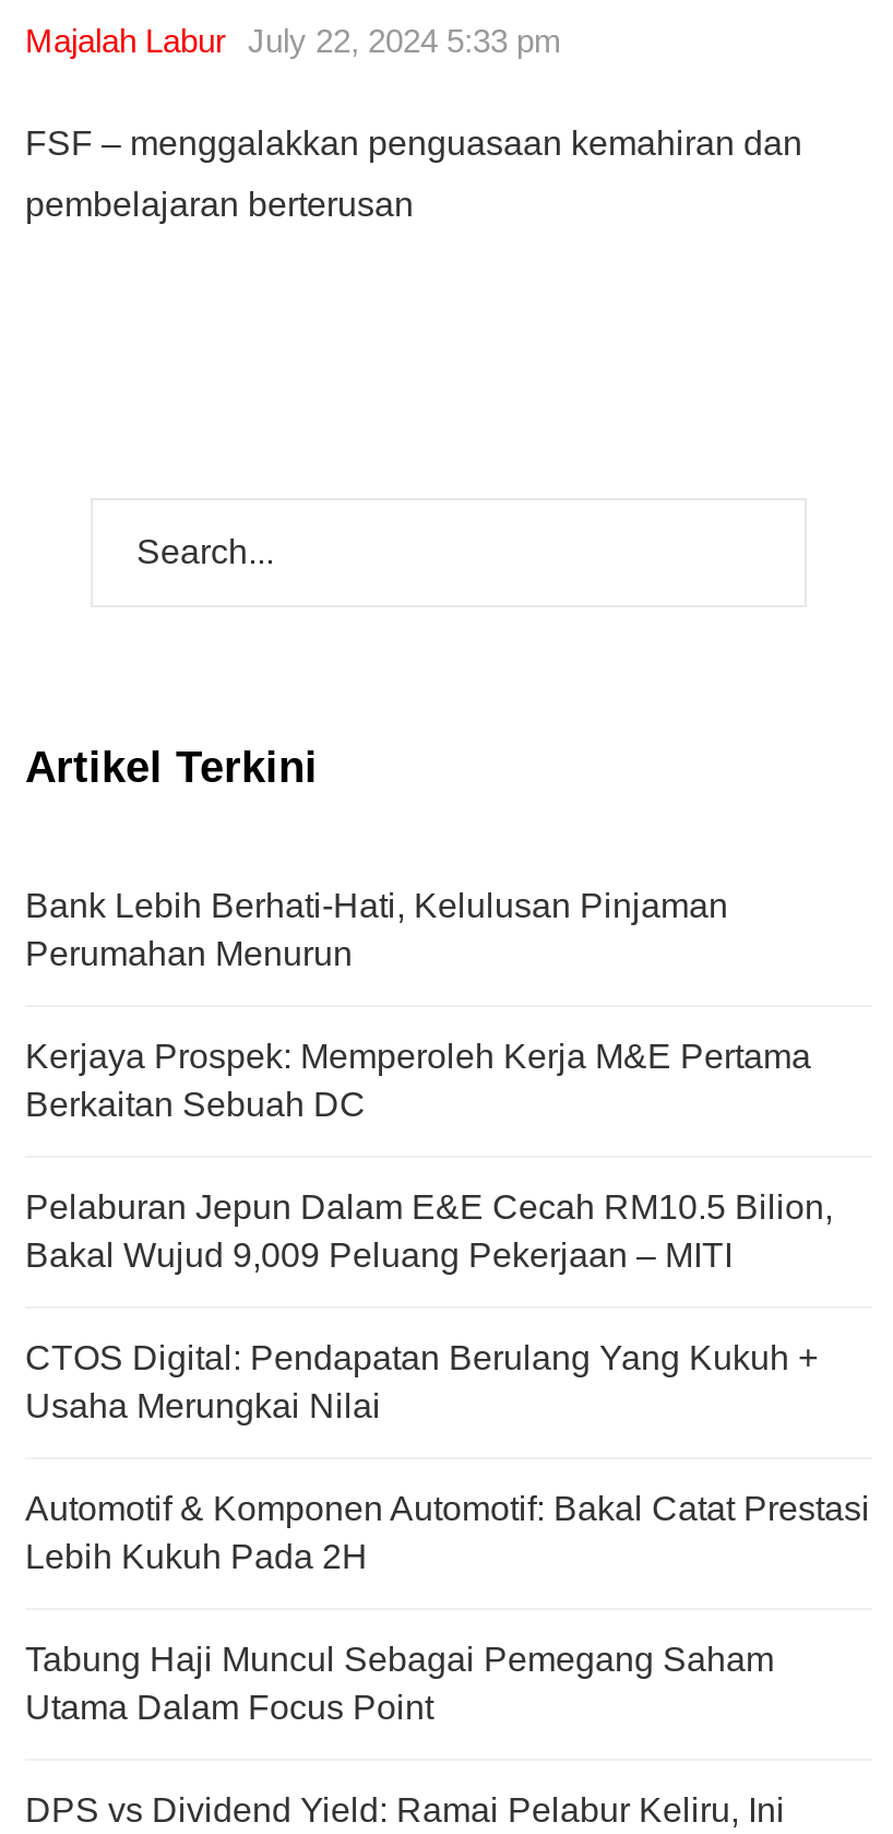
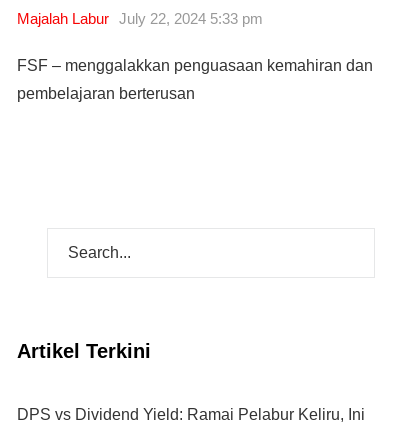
- Bank Lebih Berhati-Hati, Kelulusan Pinjaman
- Perumahan Menurun
- Kerjaya Prospek: Memperoleh Kerja M&E Pertama
- Berkaitan Sebuah DC
- Pelaburan Jepun Dalam E&E Cecah RM10.5 Bilion,
- Bakal Wujud 9,009 Peluang Pekerjaan – MITI
- CTOS Digital: Pendapatan Berulang Yang Kukuh +
- Usaha Merungkai Nilai
- Automotif & Komponen Automotif: Bakal Catat Prestasi
- Lebih Kukuh Pada 2H
- Tabung Haji Muncul Sebagai Pemegang Saham
- Utama Dalam Focus Point
